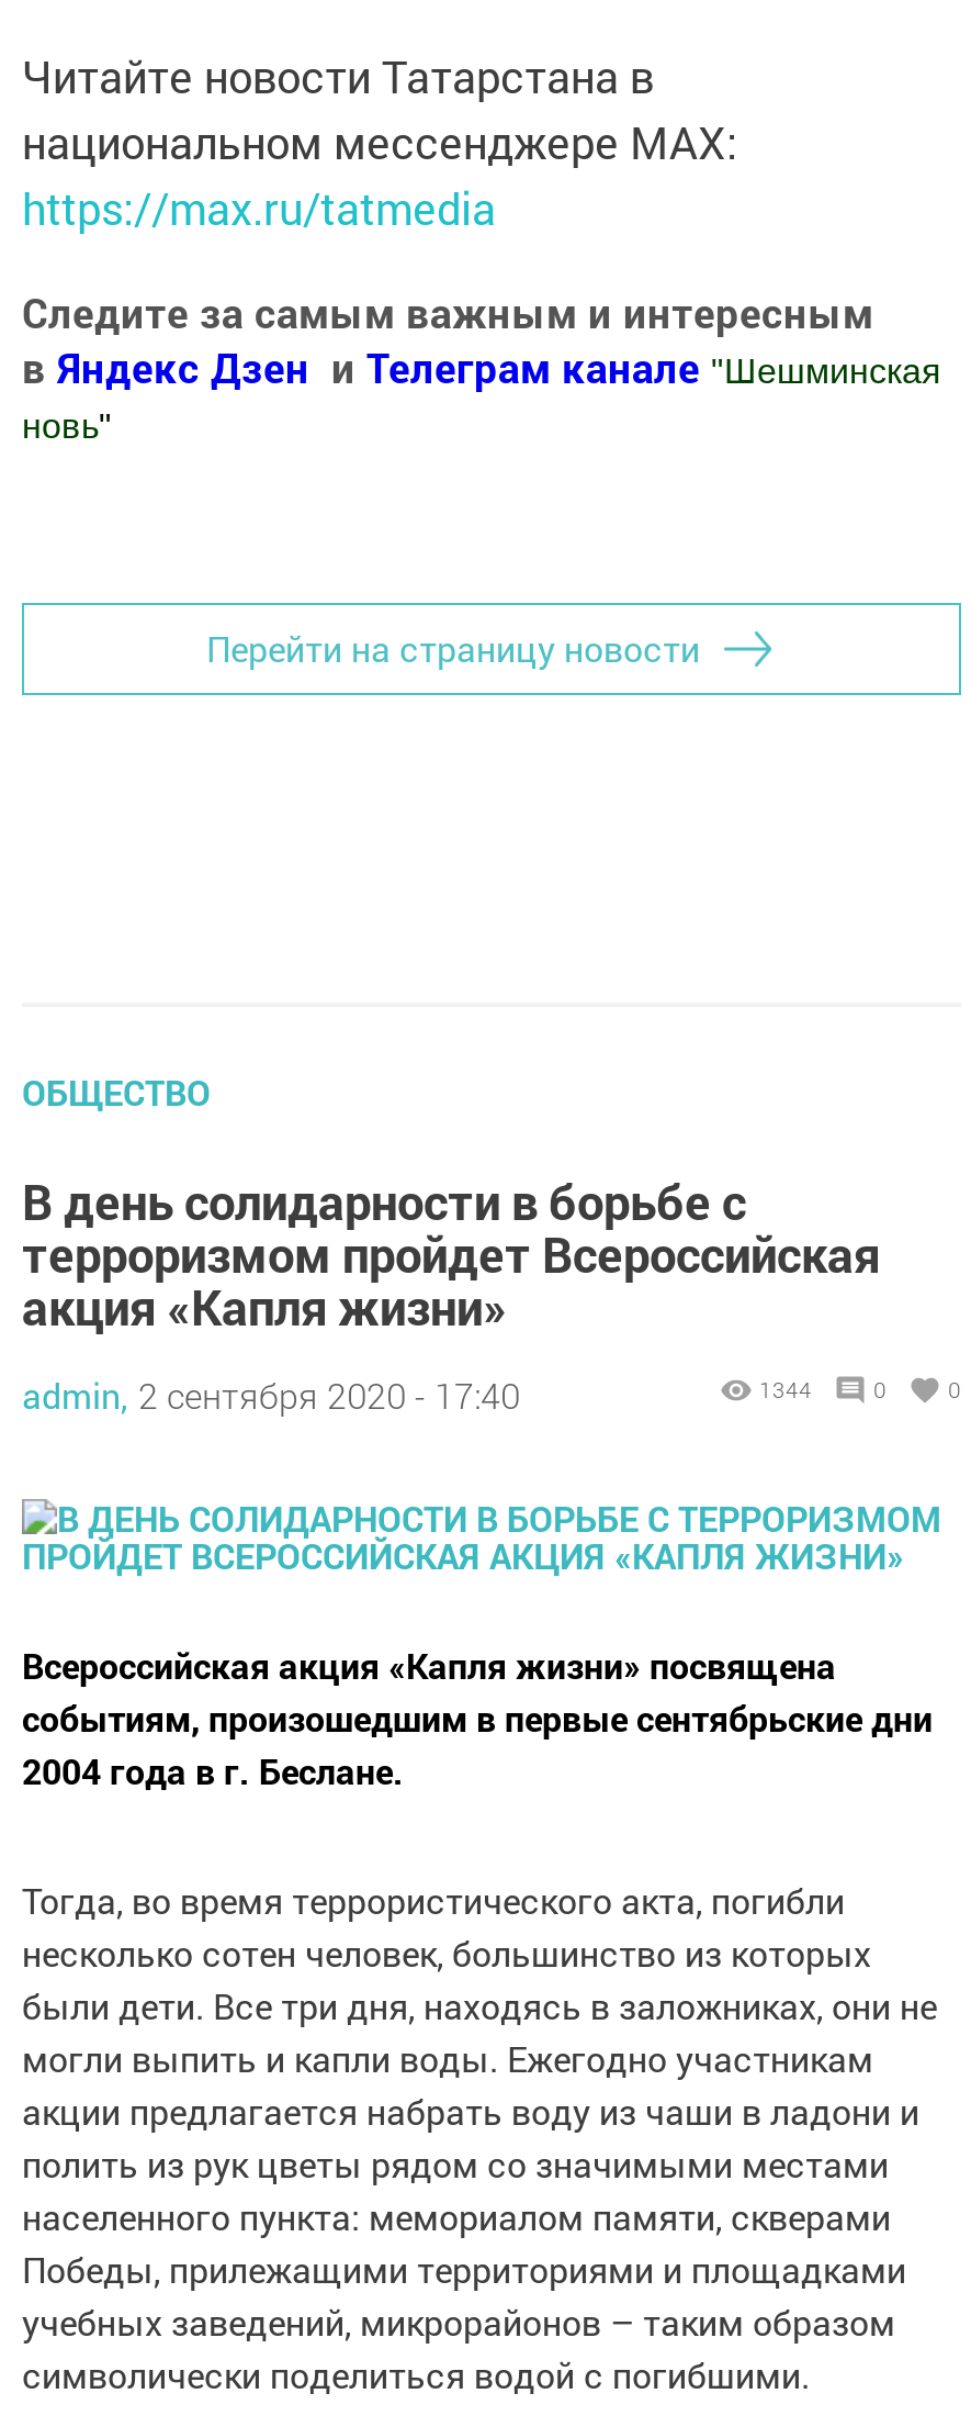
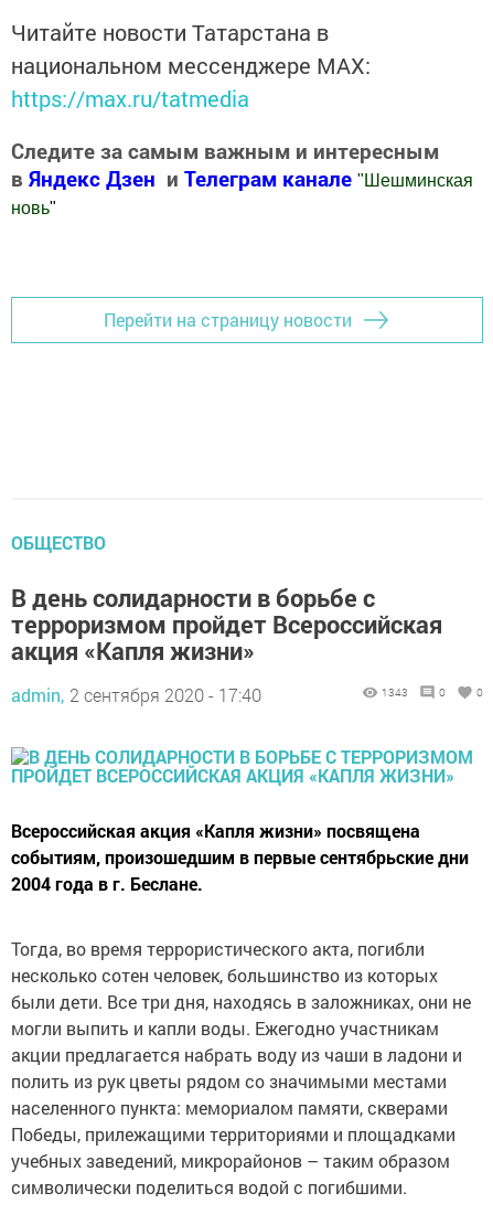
- 1344
+ 1343
